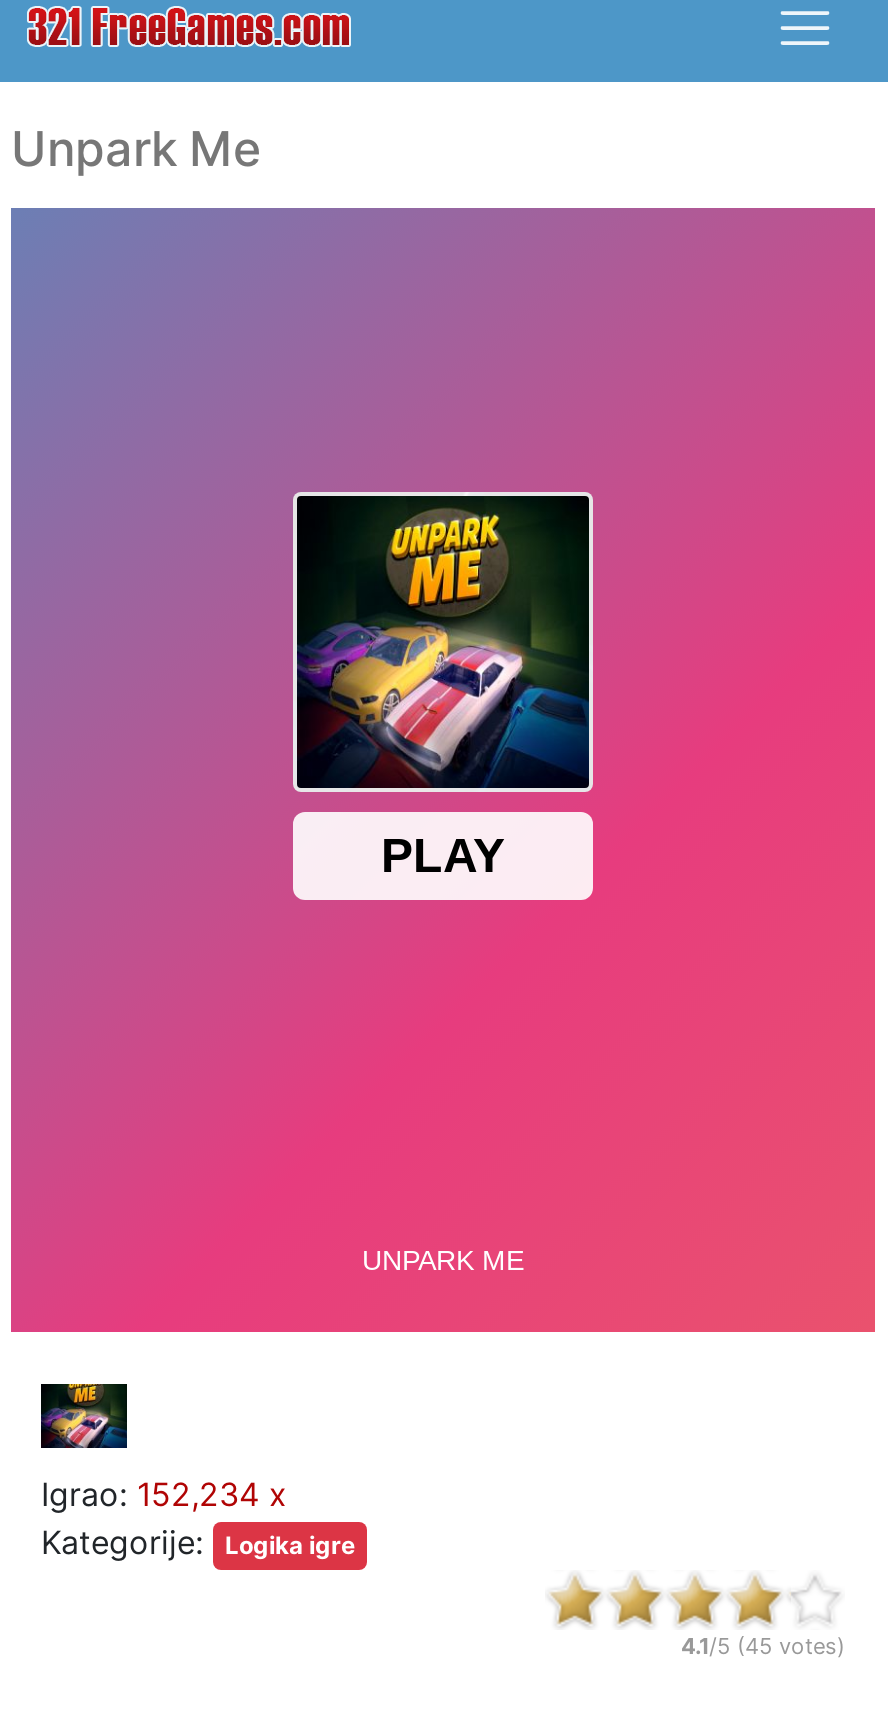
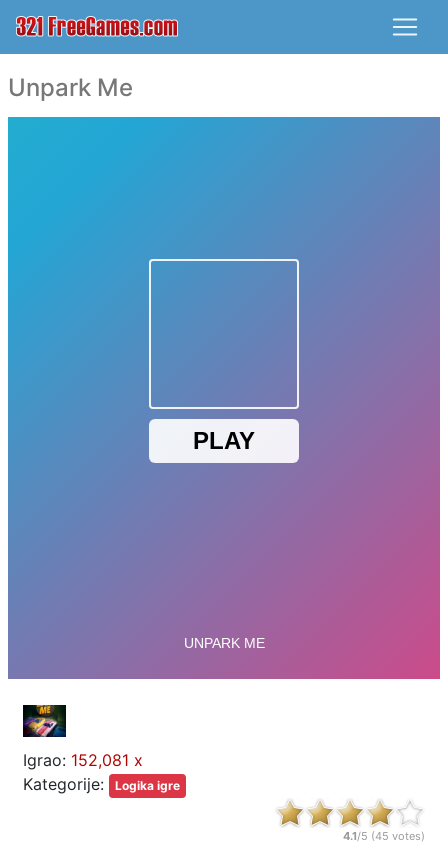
- [image]
+ [image]

- Igrao: 152,234 x
+ Igrao: 152,081 x
